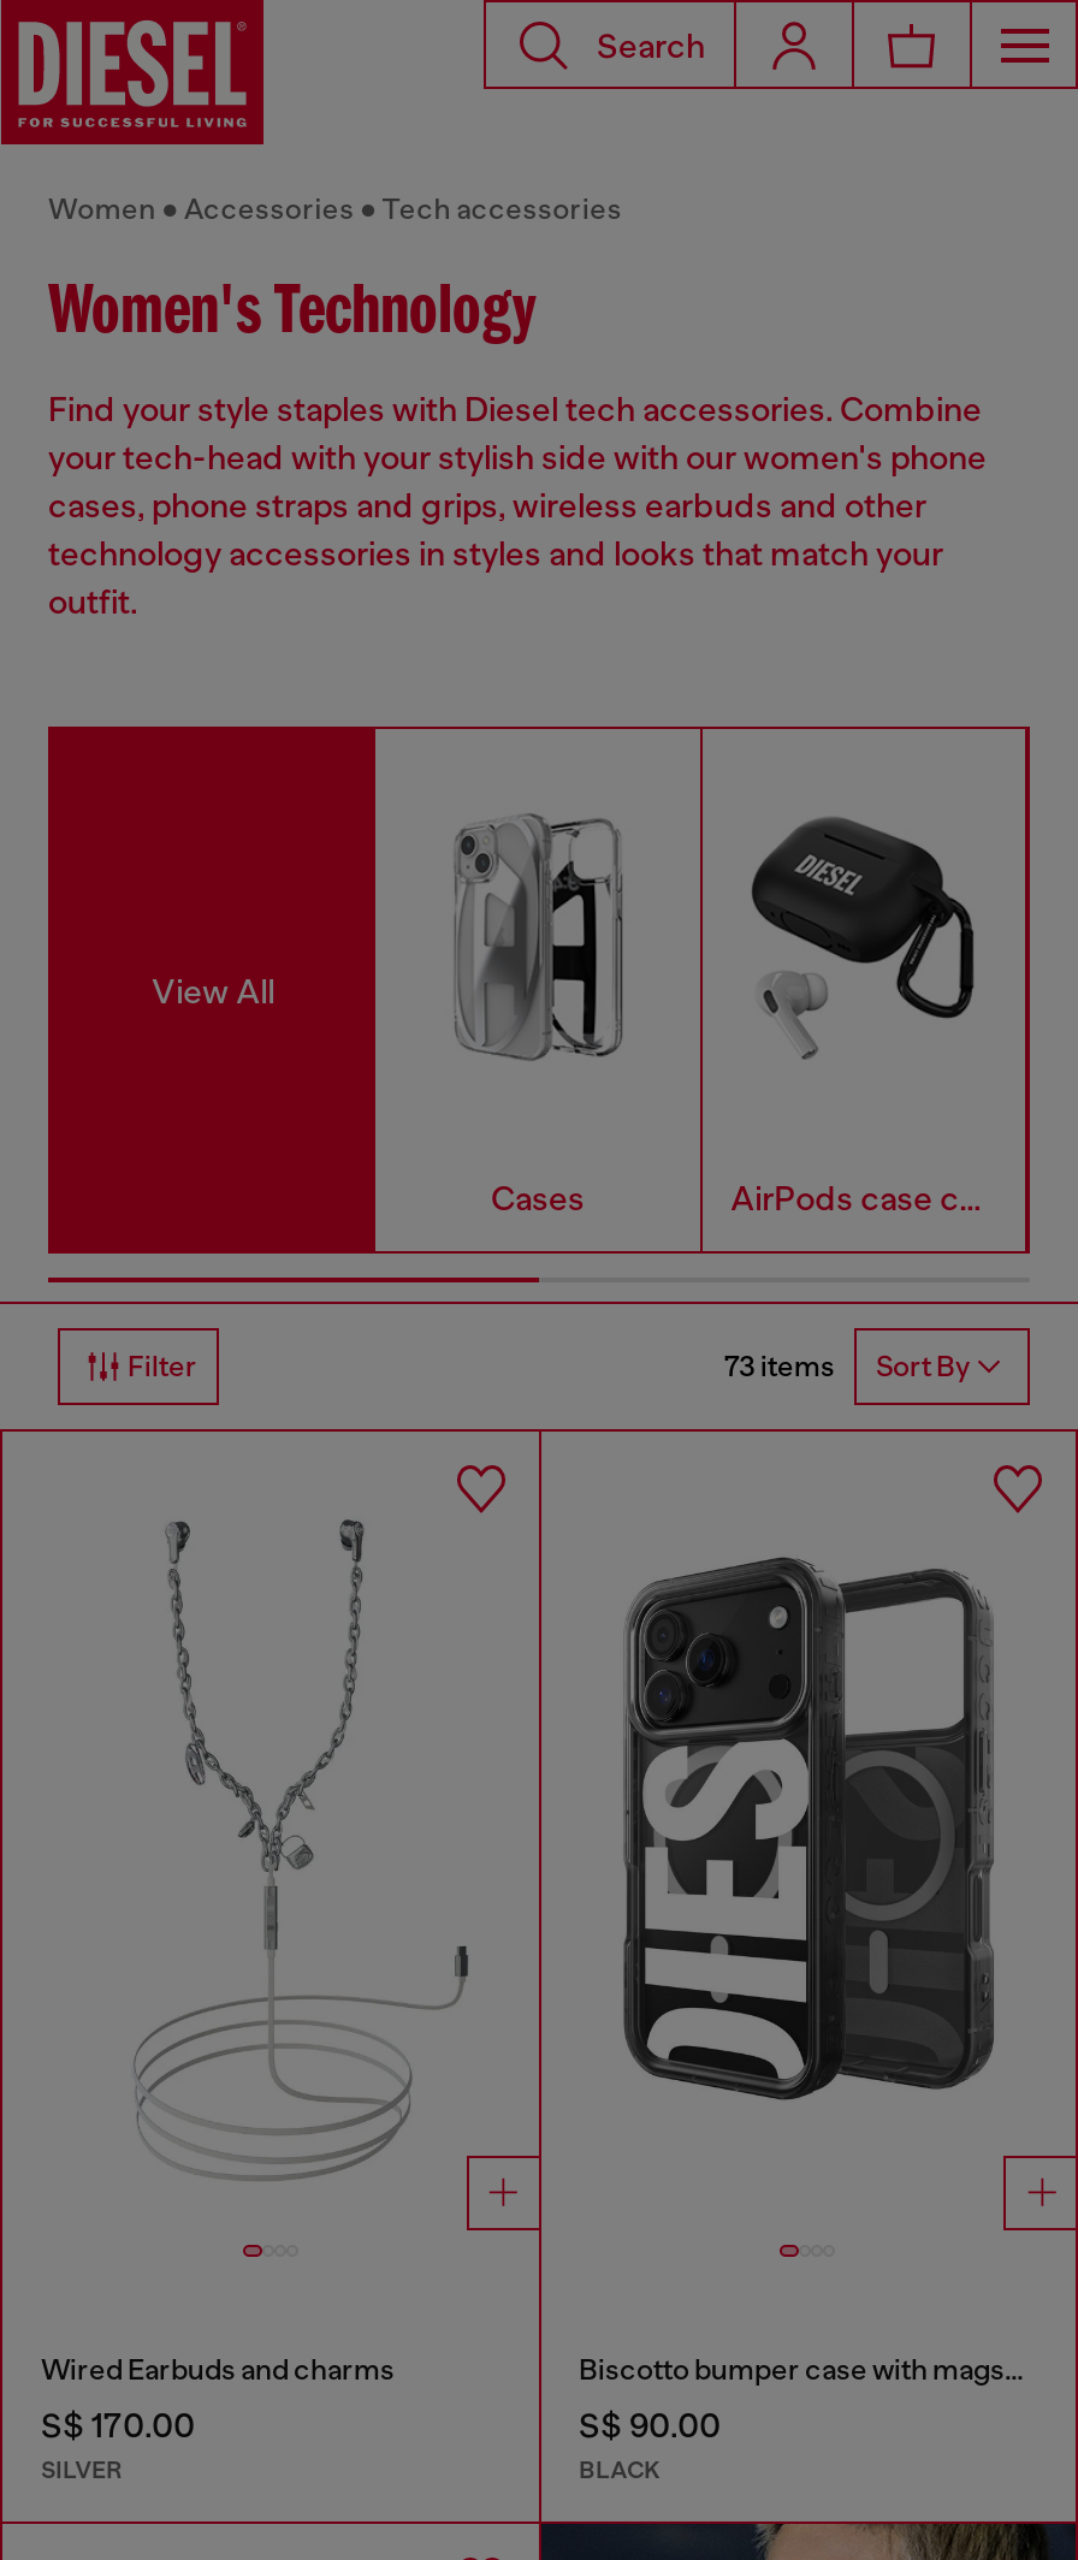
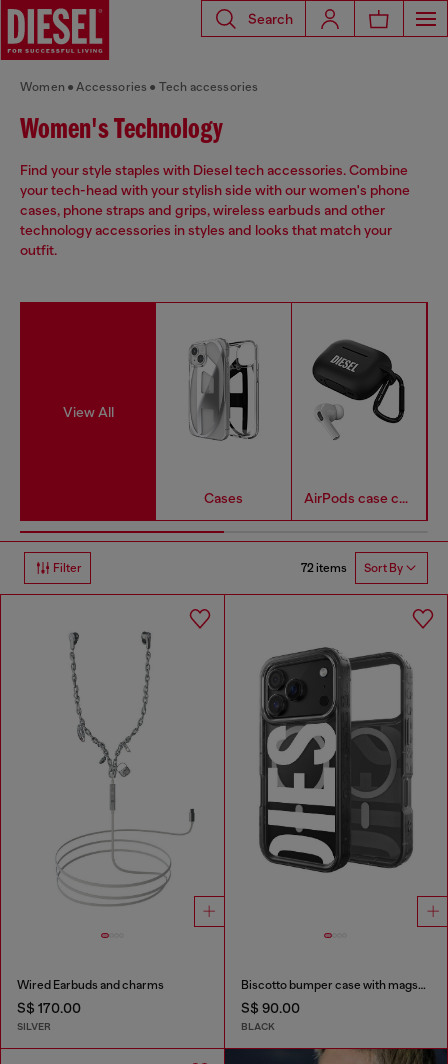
- 73 items Sort By
+ 72 items Sort By
